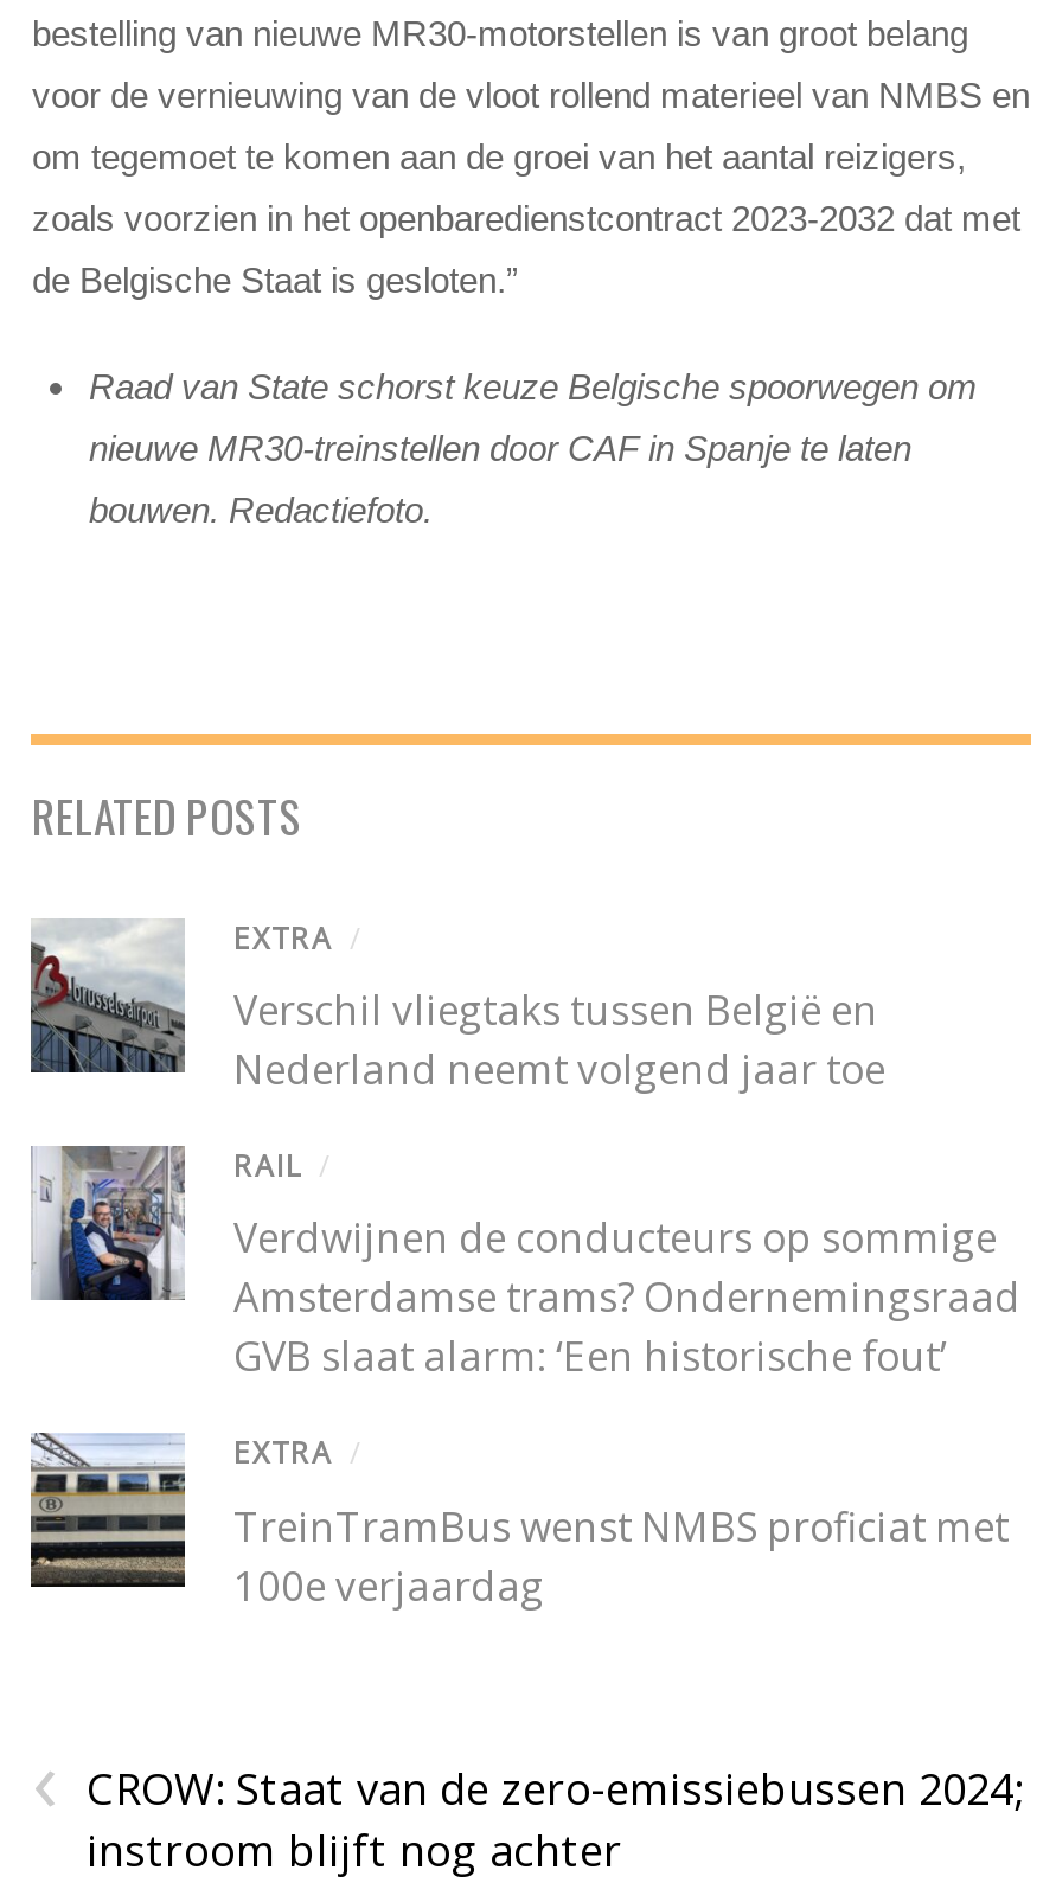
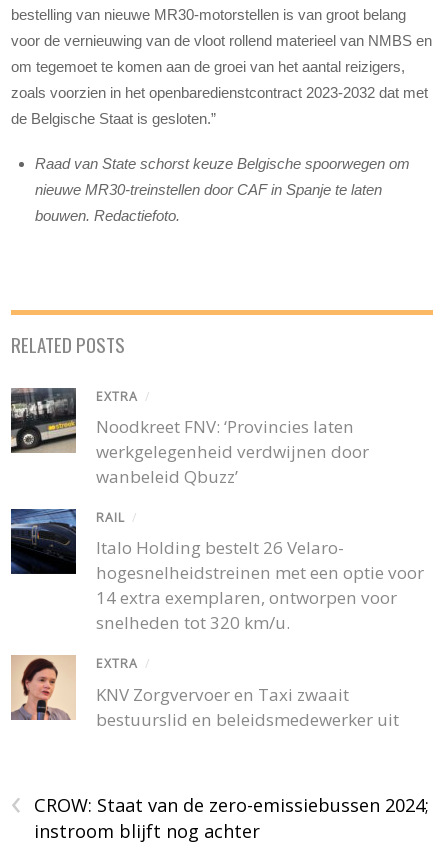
- [image]
- Verschil vliegtaks tussen België en
- Nederland neemt volgend jaar toe
+ [image]
+ Noodkreet FNV: ‘Provincies laten
+ werkgelegenheid verdwijnen door
+ wanbeleid Qbuzz’

- [image]
- Verdwijnen de conducteurs op sommige
- Amsterdamse trams? Ondernemingsraad
- GVB slaat alarm: ‘Een historische fout’
+ [image]
+ Italo Holding bestelt 26 Velaro-
+ hogesnelheidstreinen met een optie voor
+ 14 extra exemplaren, ontworpen voor
+ snelheden tot 320 km/u.

- [image]
- TreinTramBus wenst NMBS proficiat met
- 100e verjaardag
+ [image]
+ KNV Zorgvervoer en Taxi zwaait
+ bestuurslid en beleidsmedewerker uit
